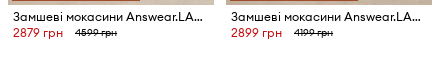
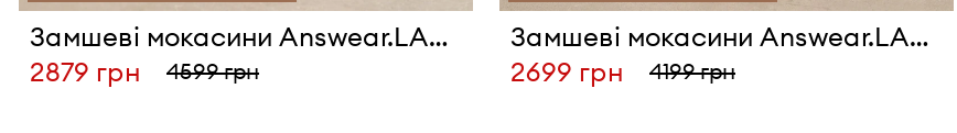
- 2899 грн
+ 2699 грн
